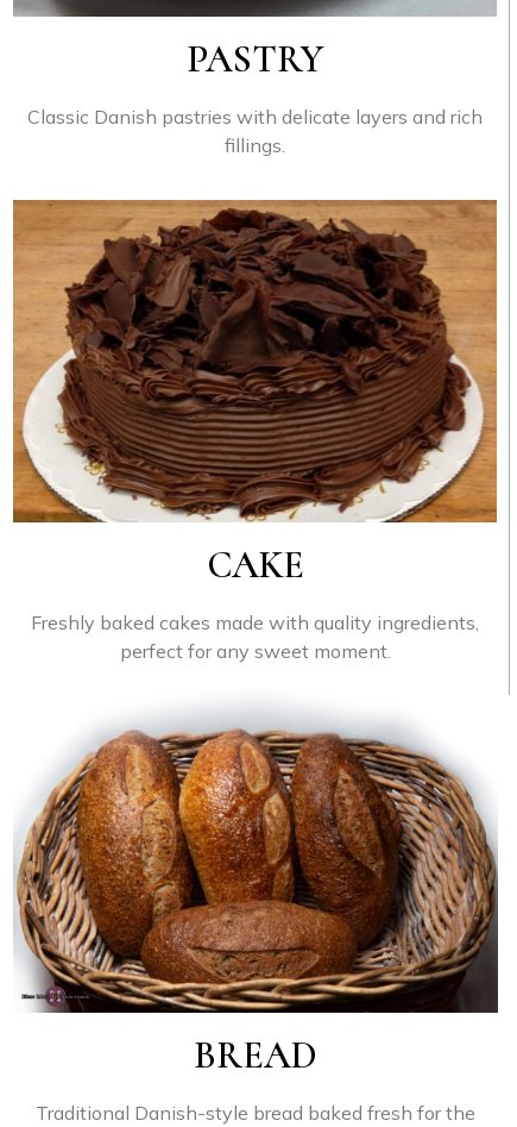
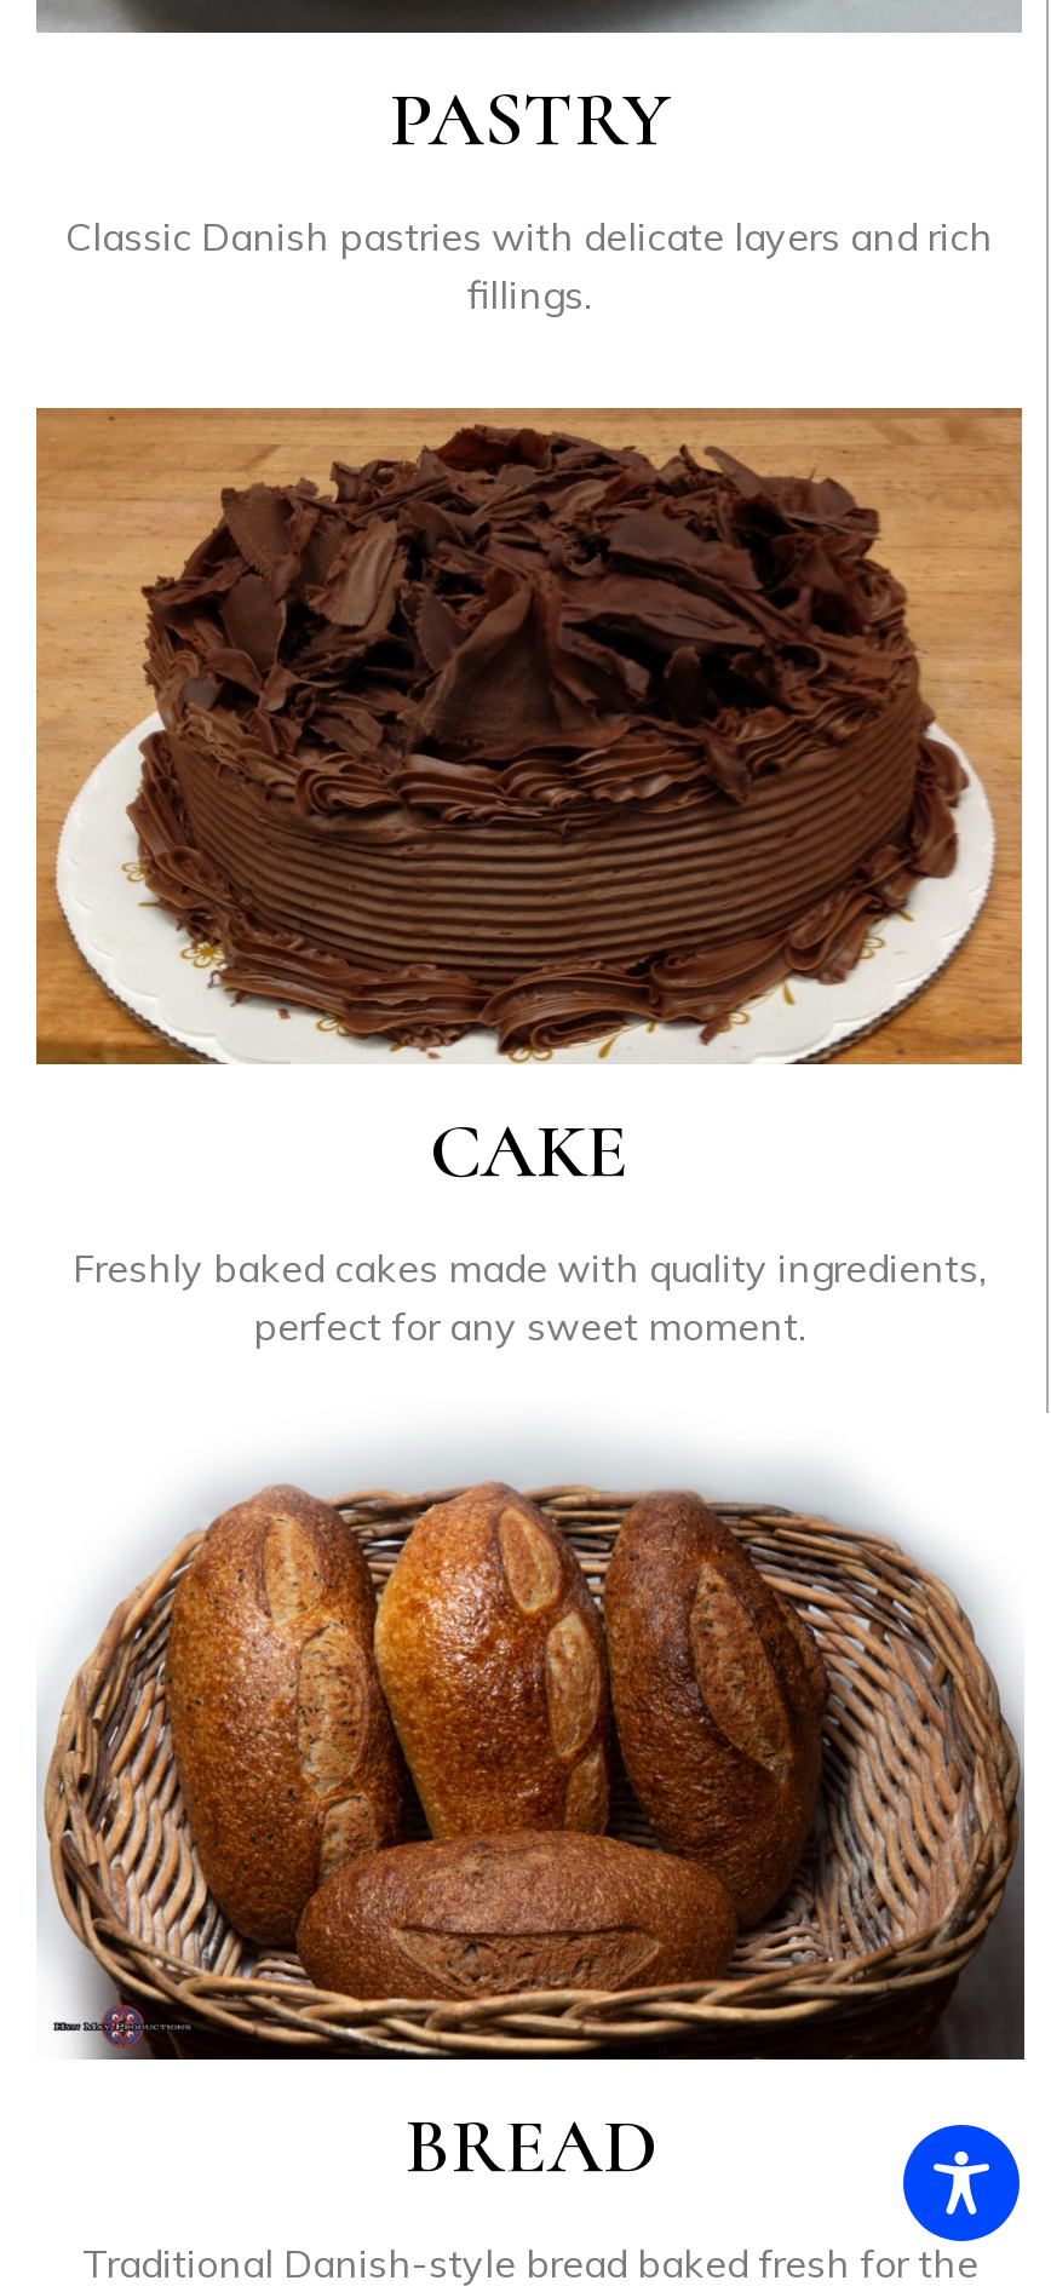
+ [image]
